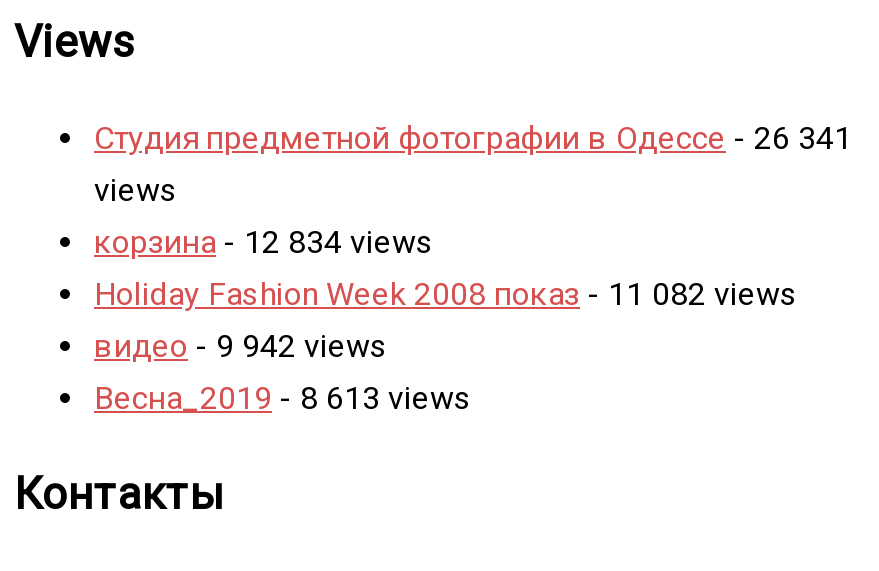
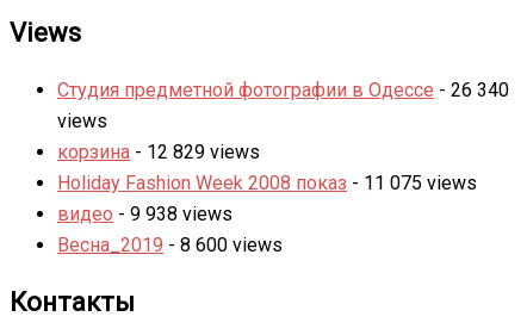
- Студия предметной фотографии в Одессе - 26 341
+ Студия предметной фотографии в Одессе - 26 340

- корзина - 12 834 views
+ корзина - 12 829 views

- Holiday Fashion Week 2008 показ - 11 082 views
+ Holiday Fashion Week 2008 показ - 11 075 views

- видео - 9 942 views
+ видео - 9 938 views

- Весна_2019 - 8 613 views
+ Весна_2019 - 8 600 views
